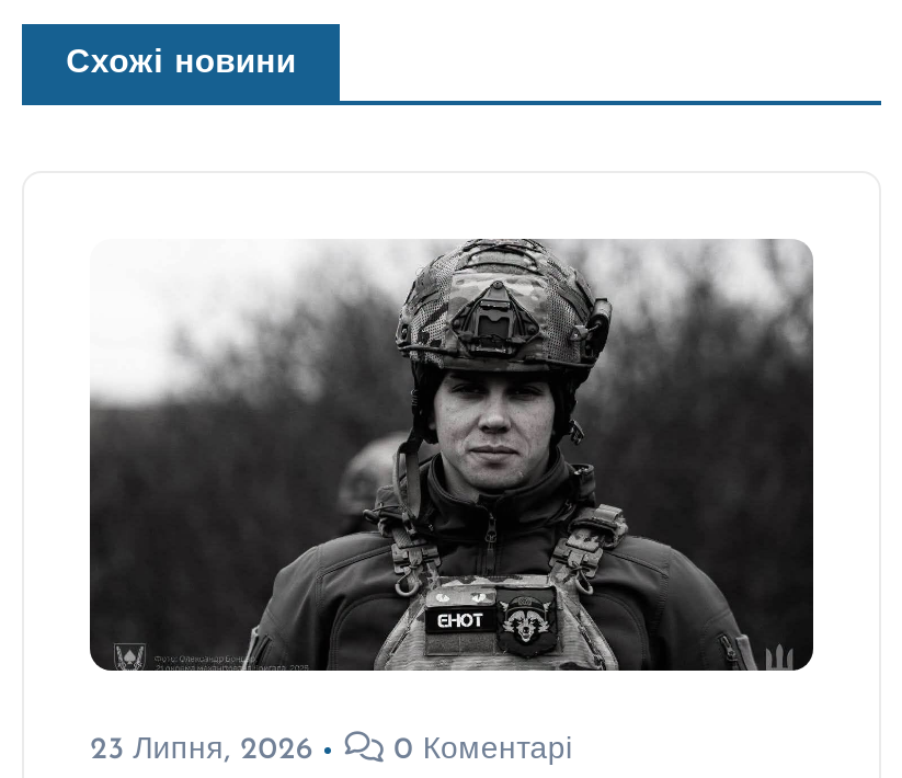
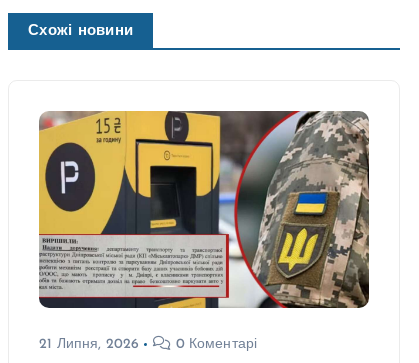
- [image]
- 23 Липня, 2026
+ [image]
+ 21 Липня, 2026
